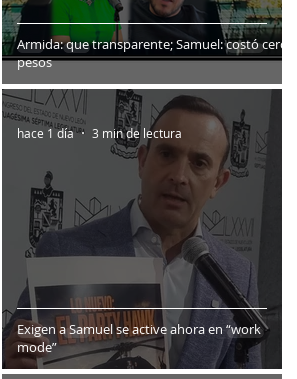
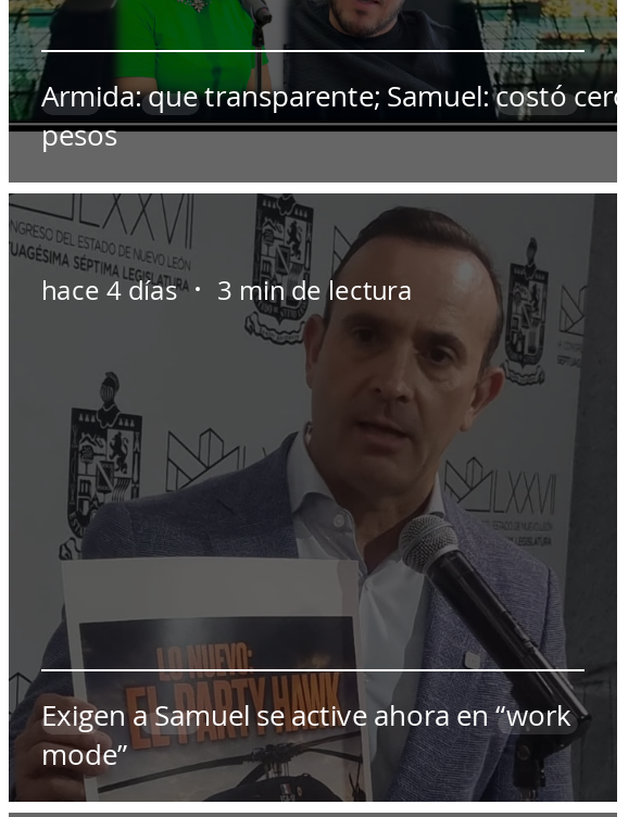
- hace 1 día 3 min de lectura
+ hace 4 días 3 min de lectura
